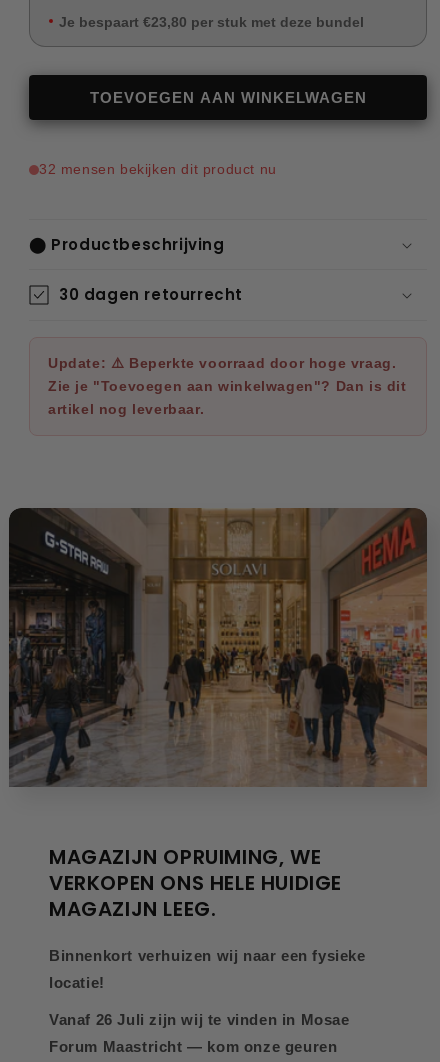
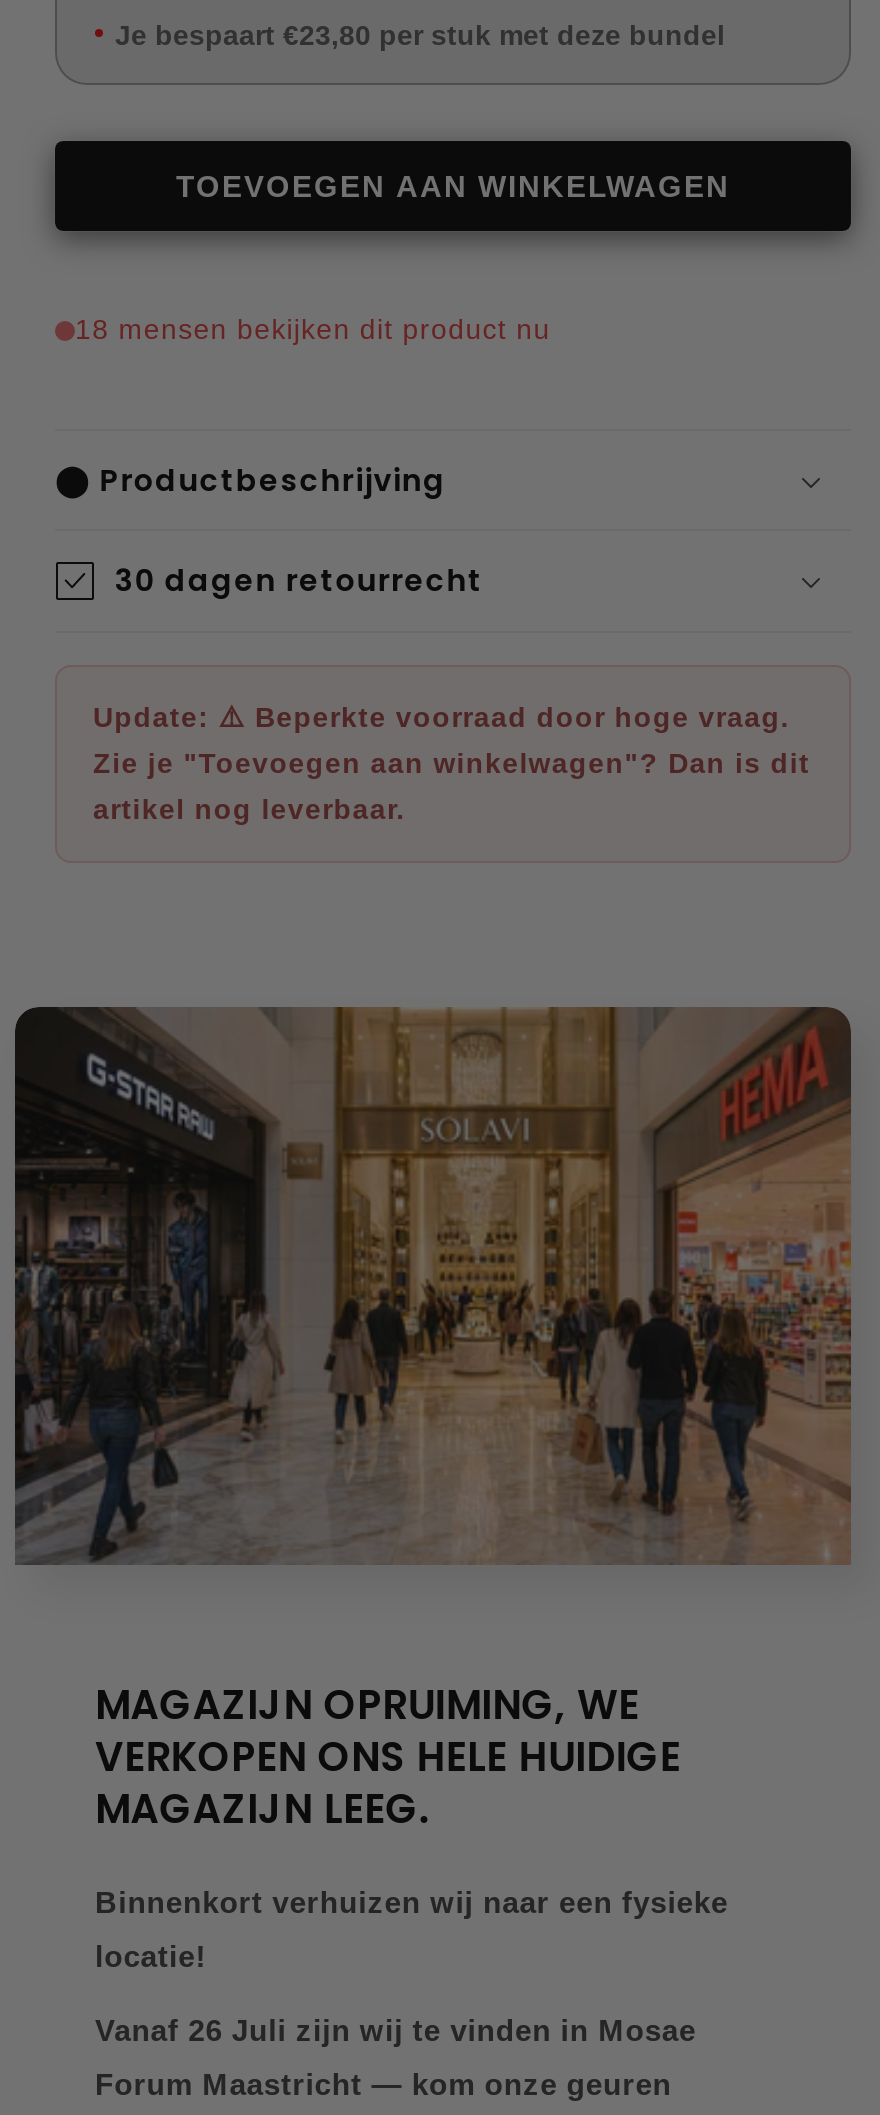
- 32 mensen bekijken dit product nu
+ 18 mensen bekijken dit product nu
